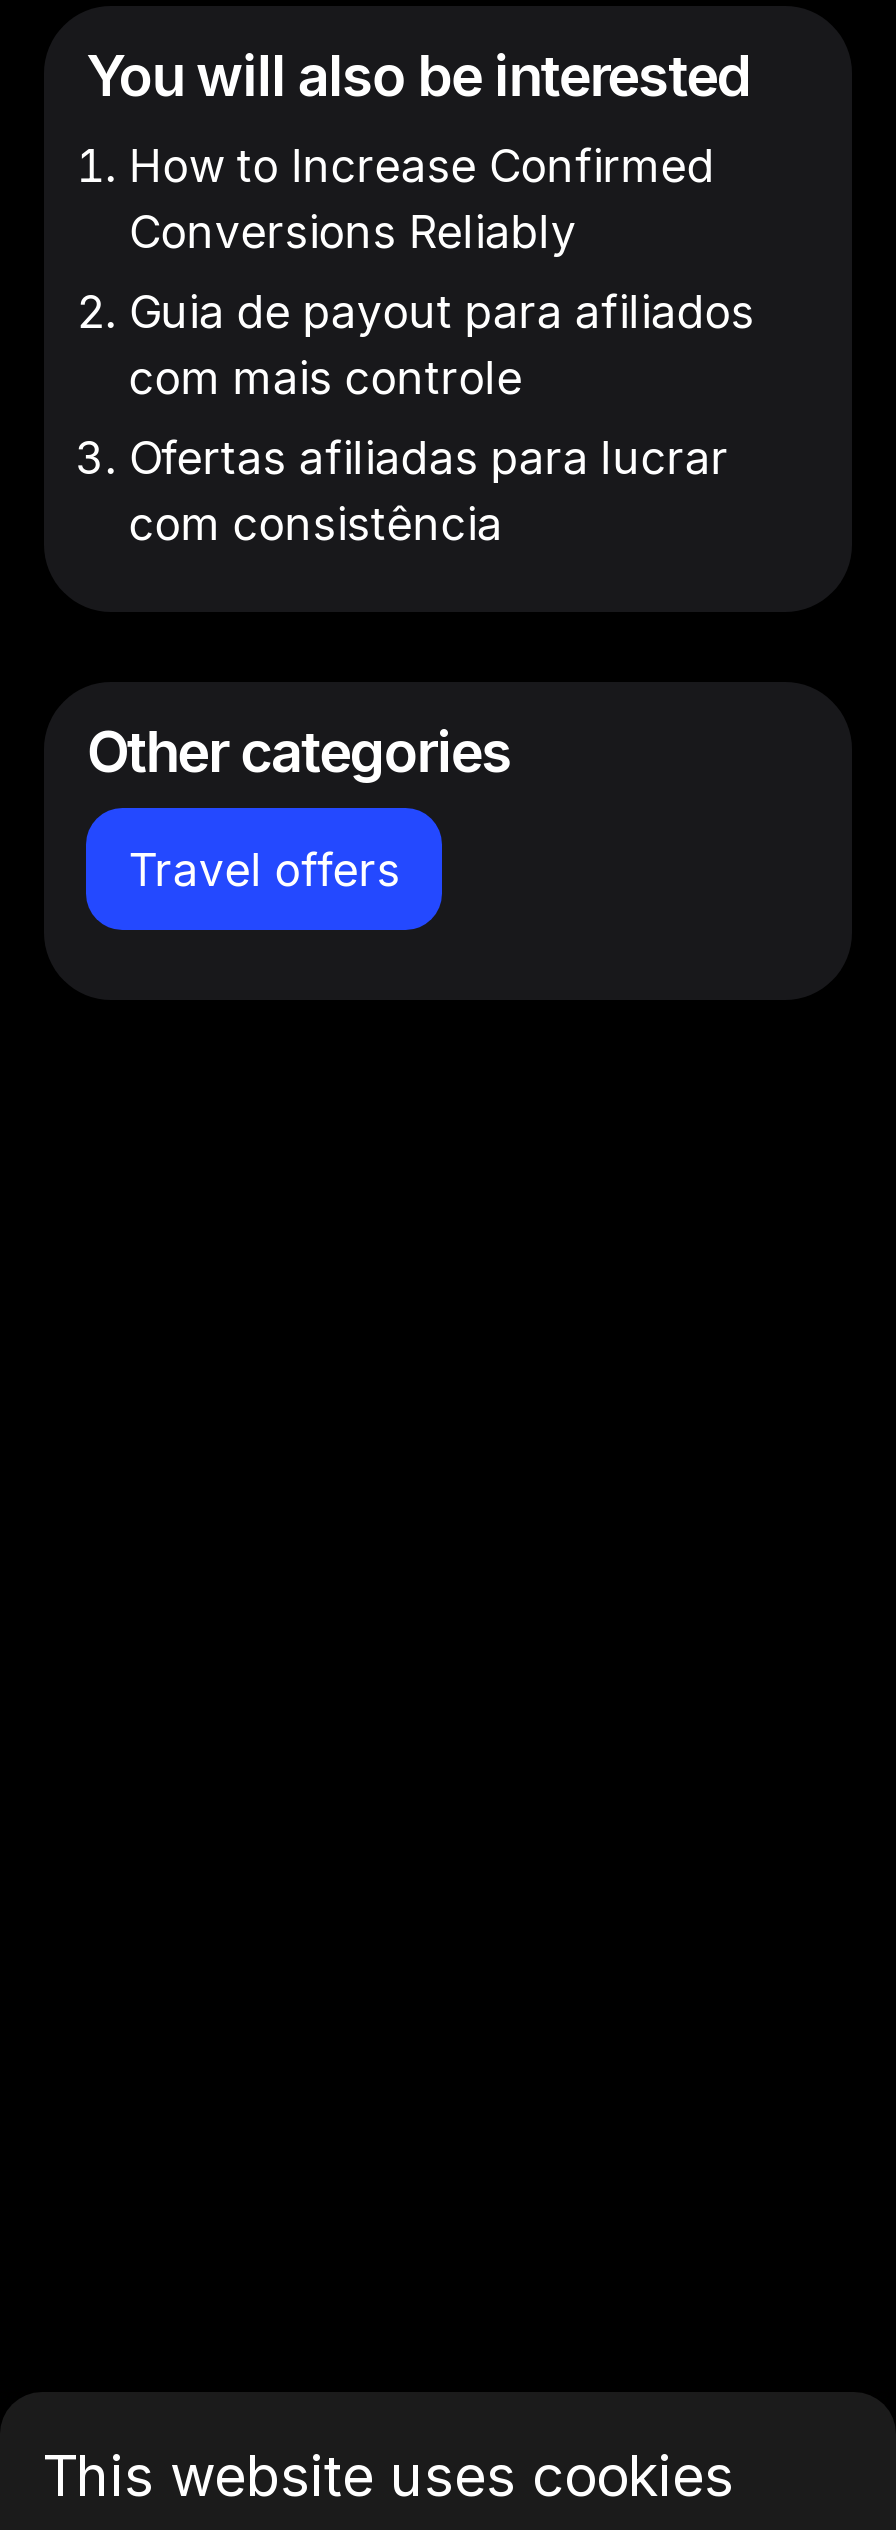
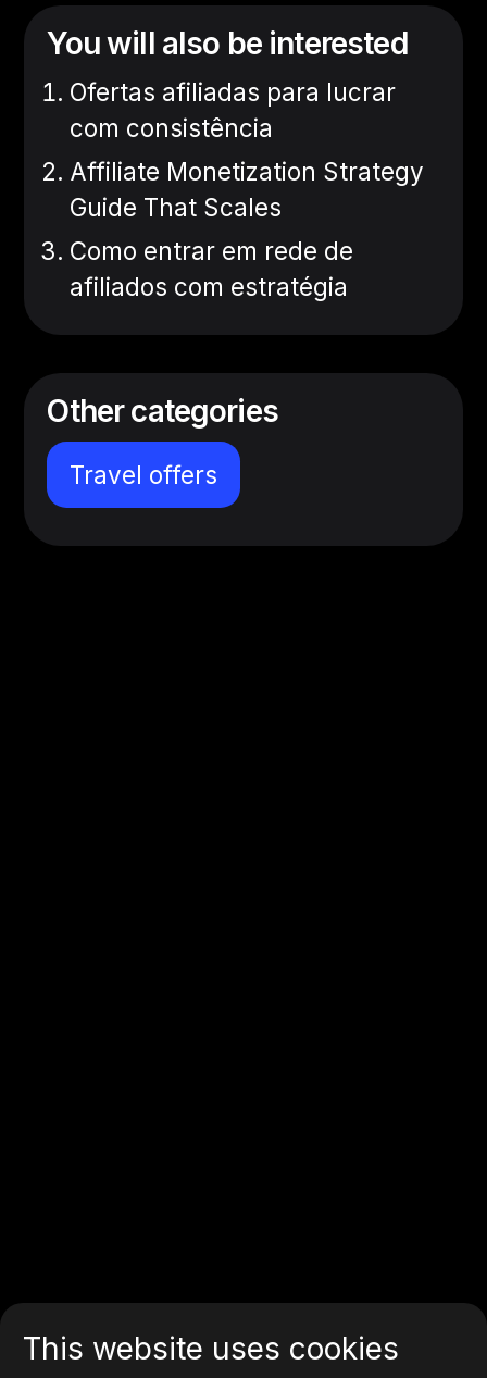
- How to Increase Confirmed
- Conversions Reliably
- Guia de payout para afiliados
- com mais controle

moved up: Ofertas afiliadas para lucrar | com consistência

+ Affiliate Monetization Strategy
+ Guide That Scales
+ Como entrar em rede de
+ afiliados com estratégia
